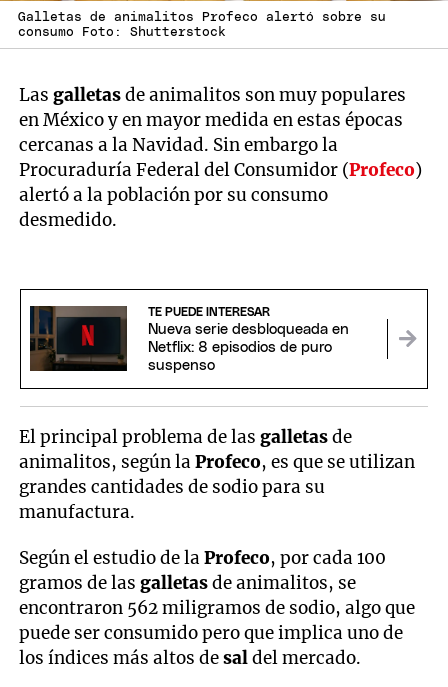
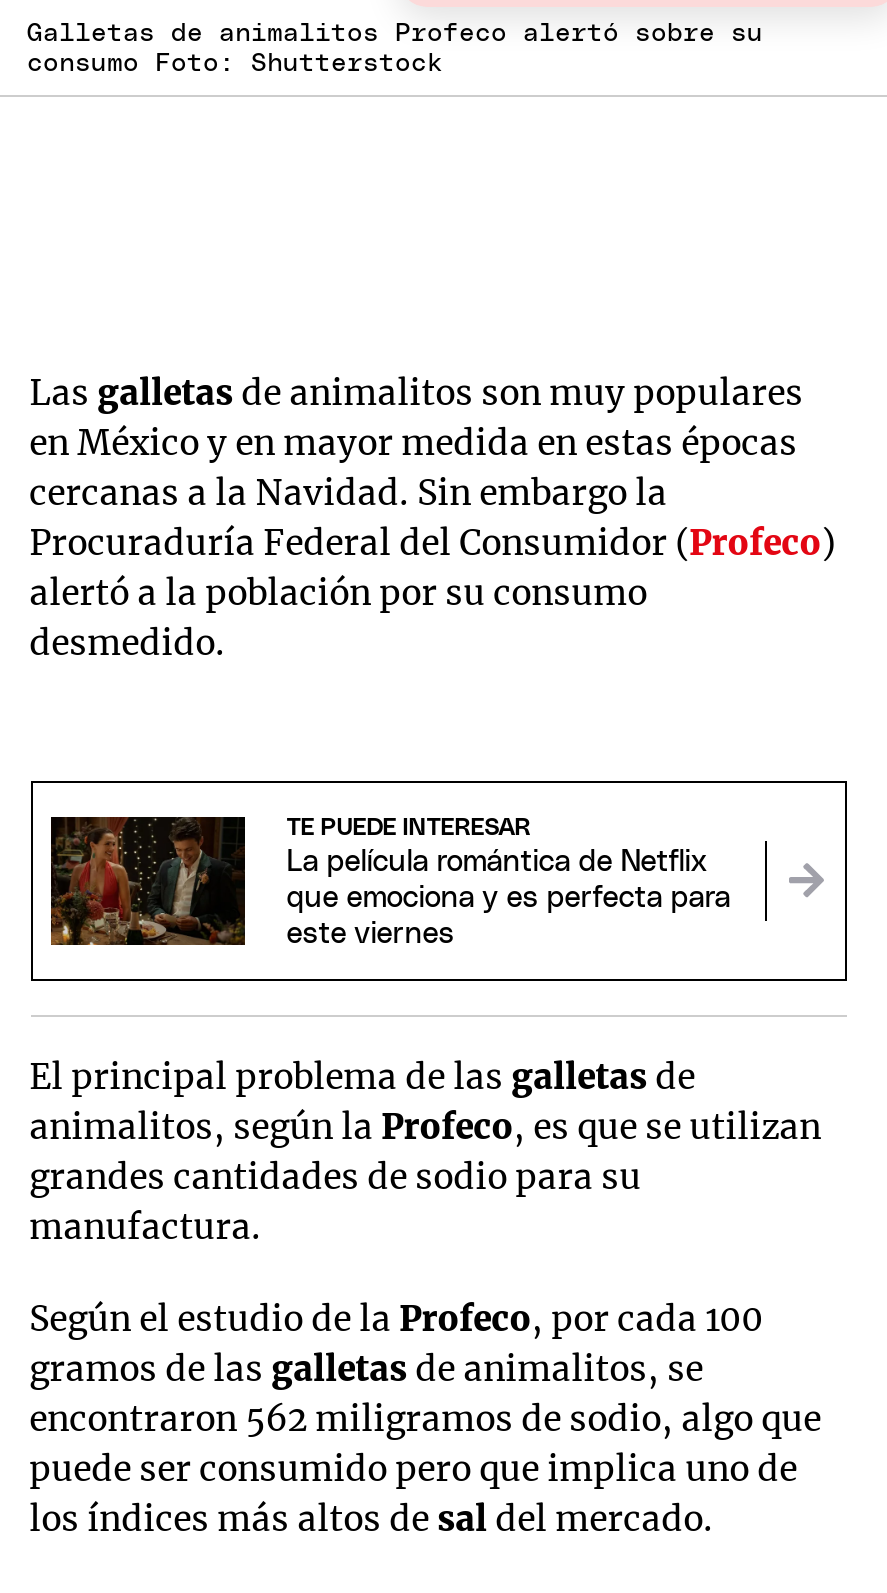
- [image]
- Nueva serie desbloqueada en
- Netflix: 8 episodios de puro
- suspenso
+ [image]
+ La película romántica de Netflix
+ que emociona y es perfecta para
+ este viernes
